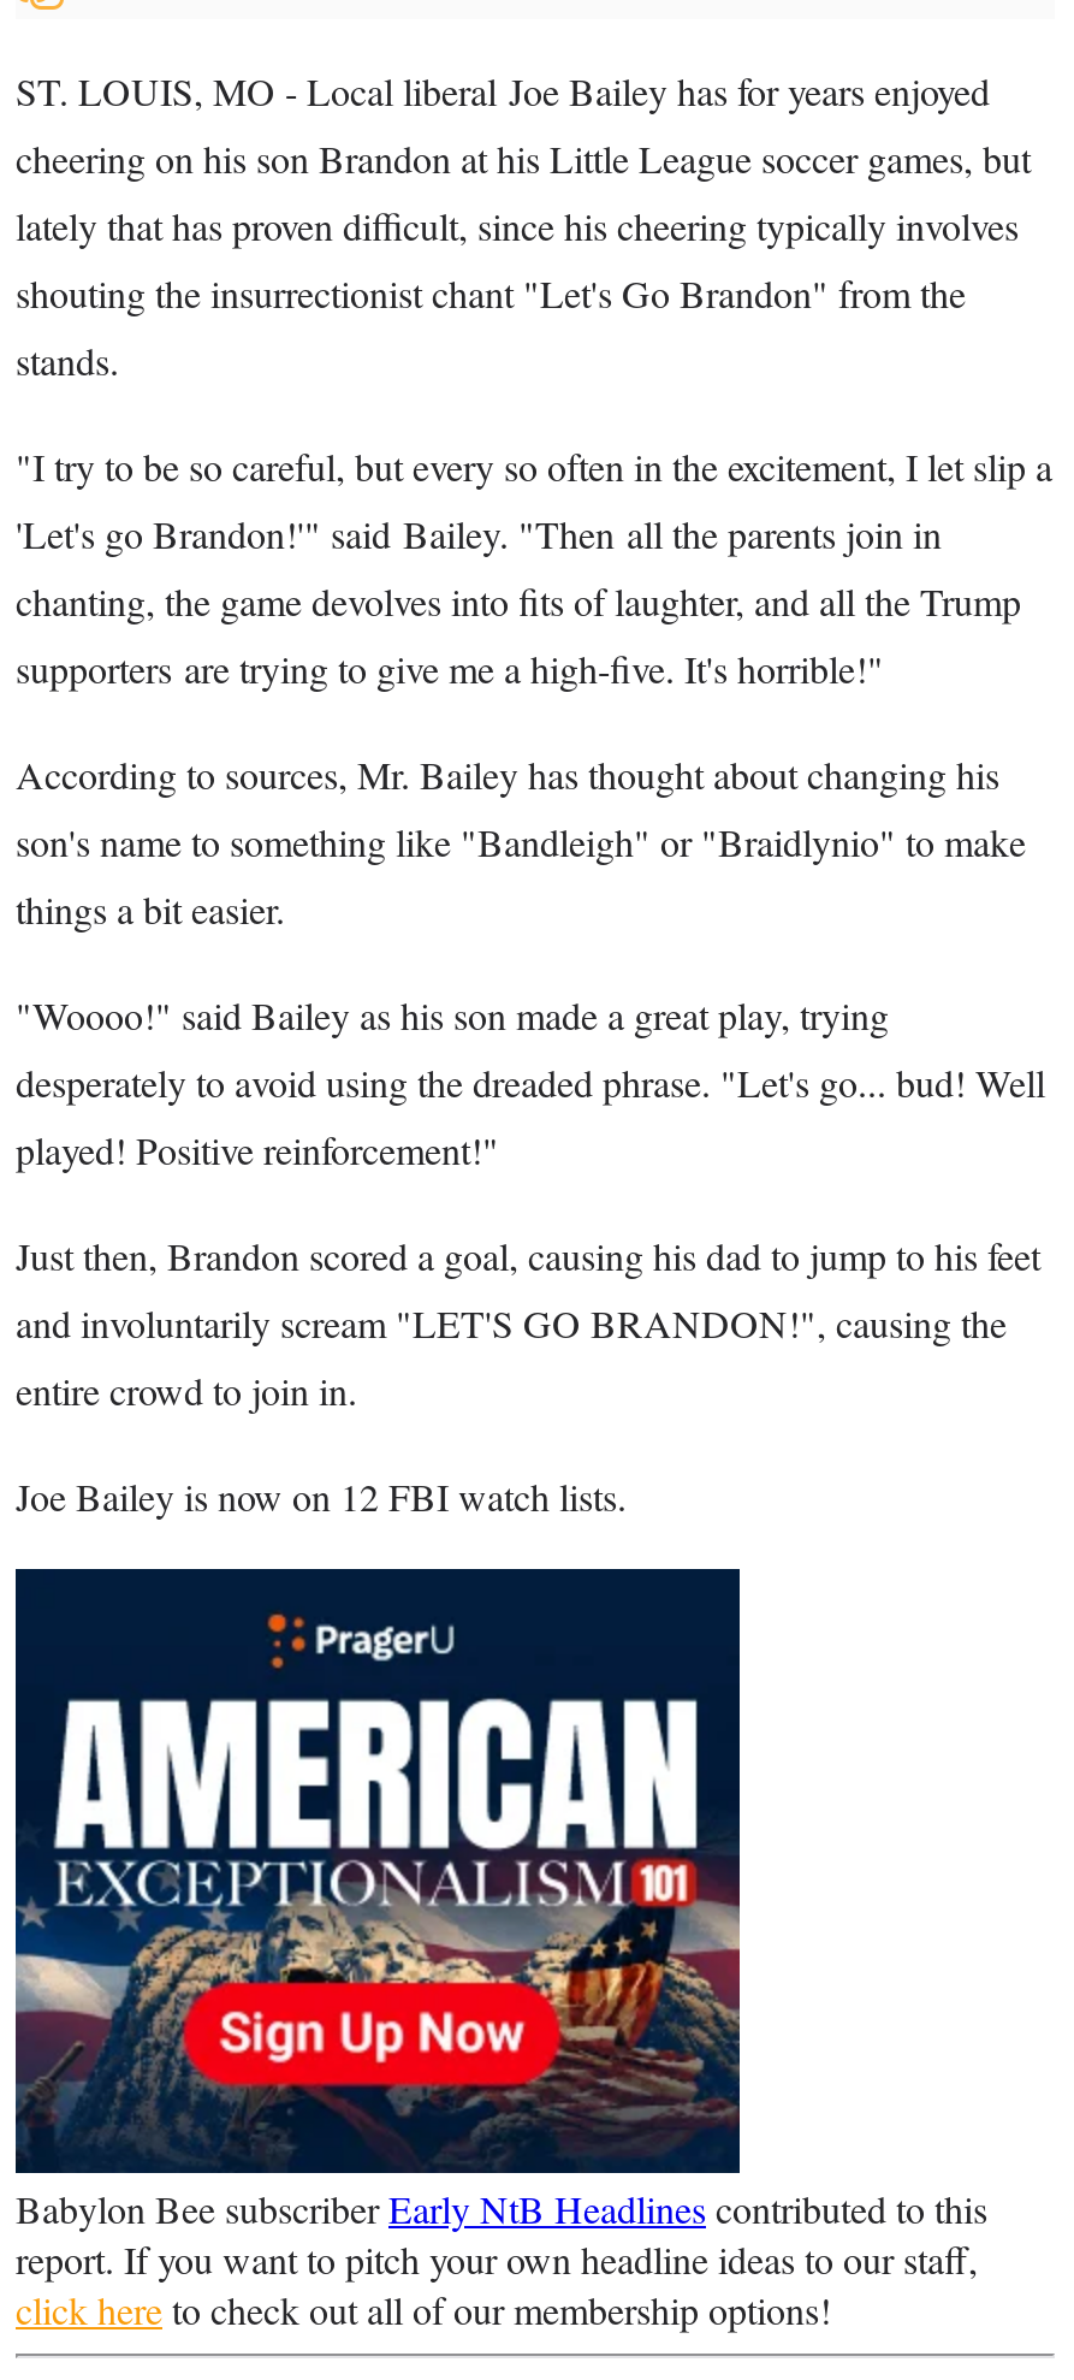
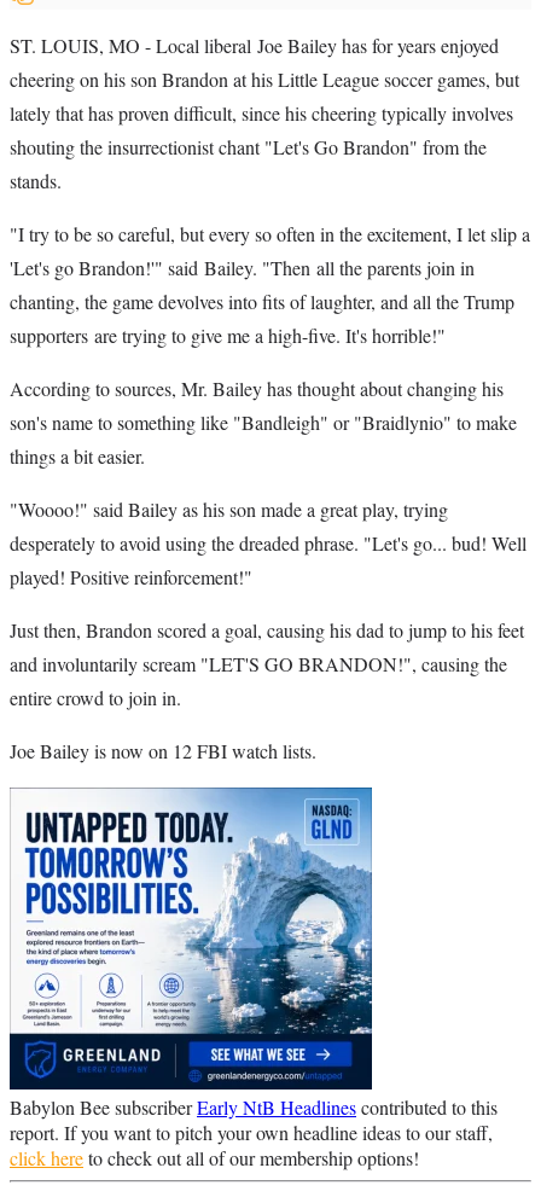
- [image]
+ [image]
